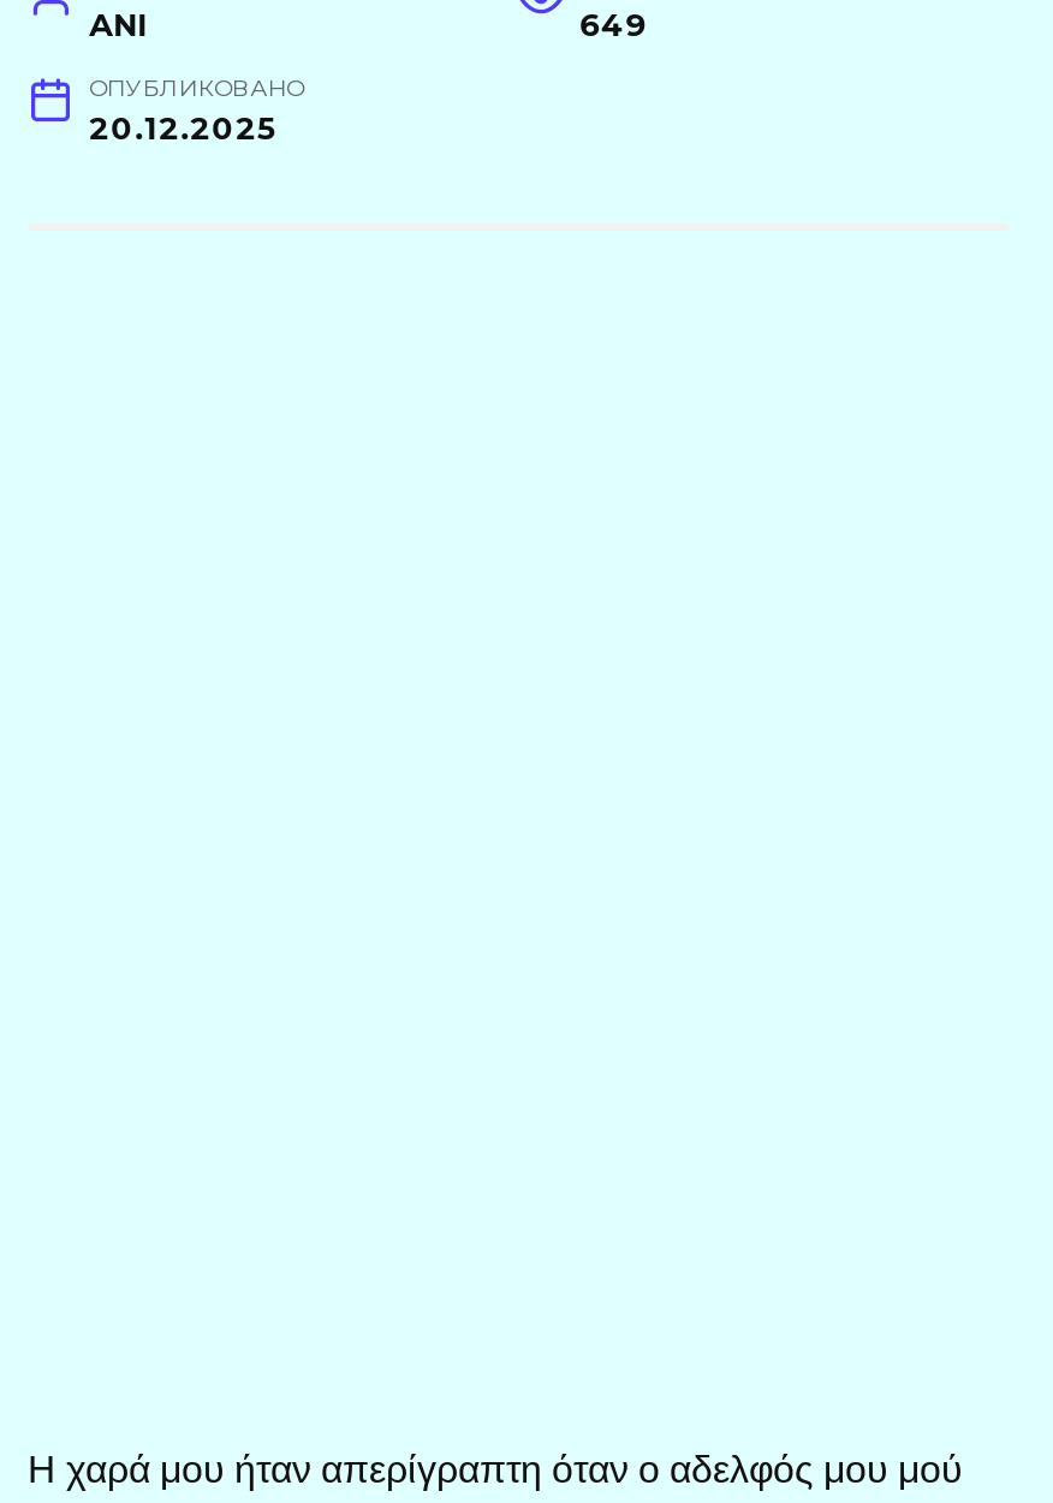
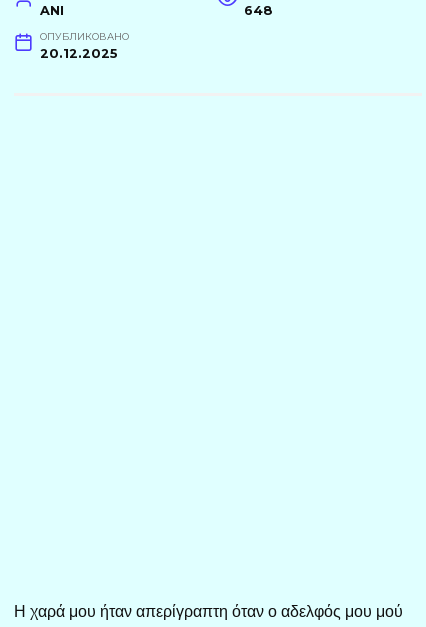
- 649
+ 648
